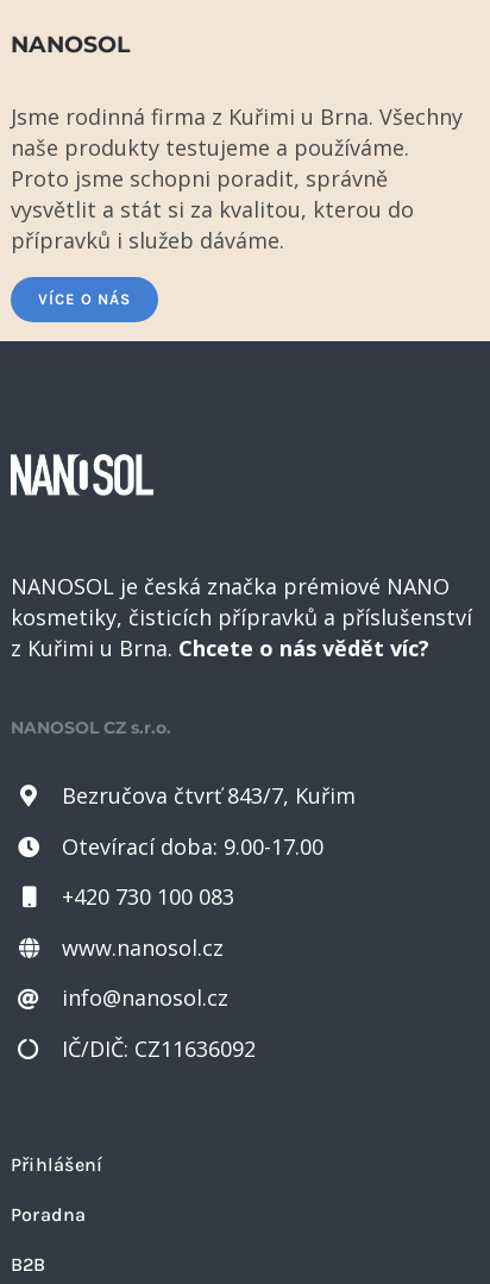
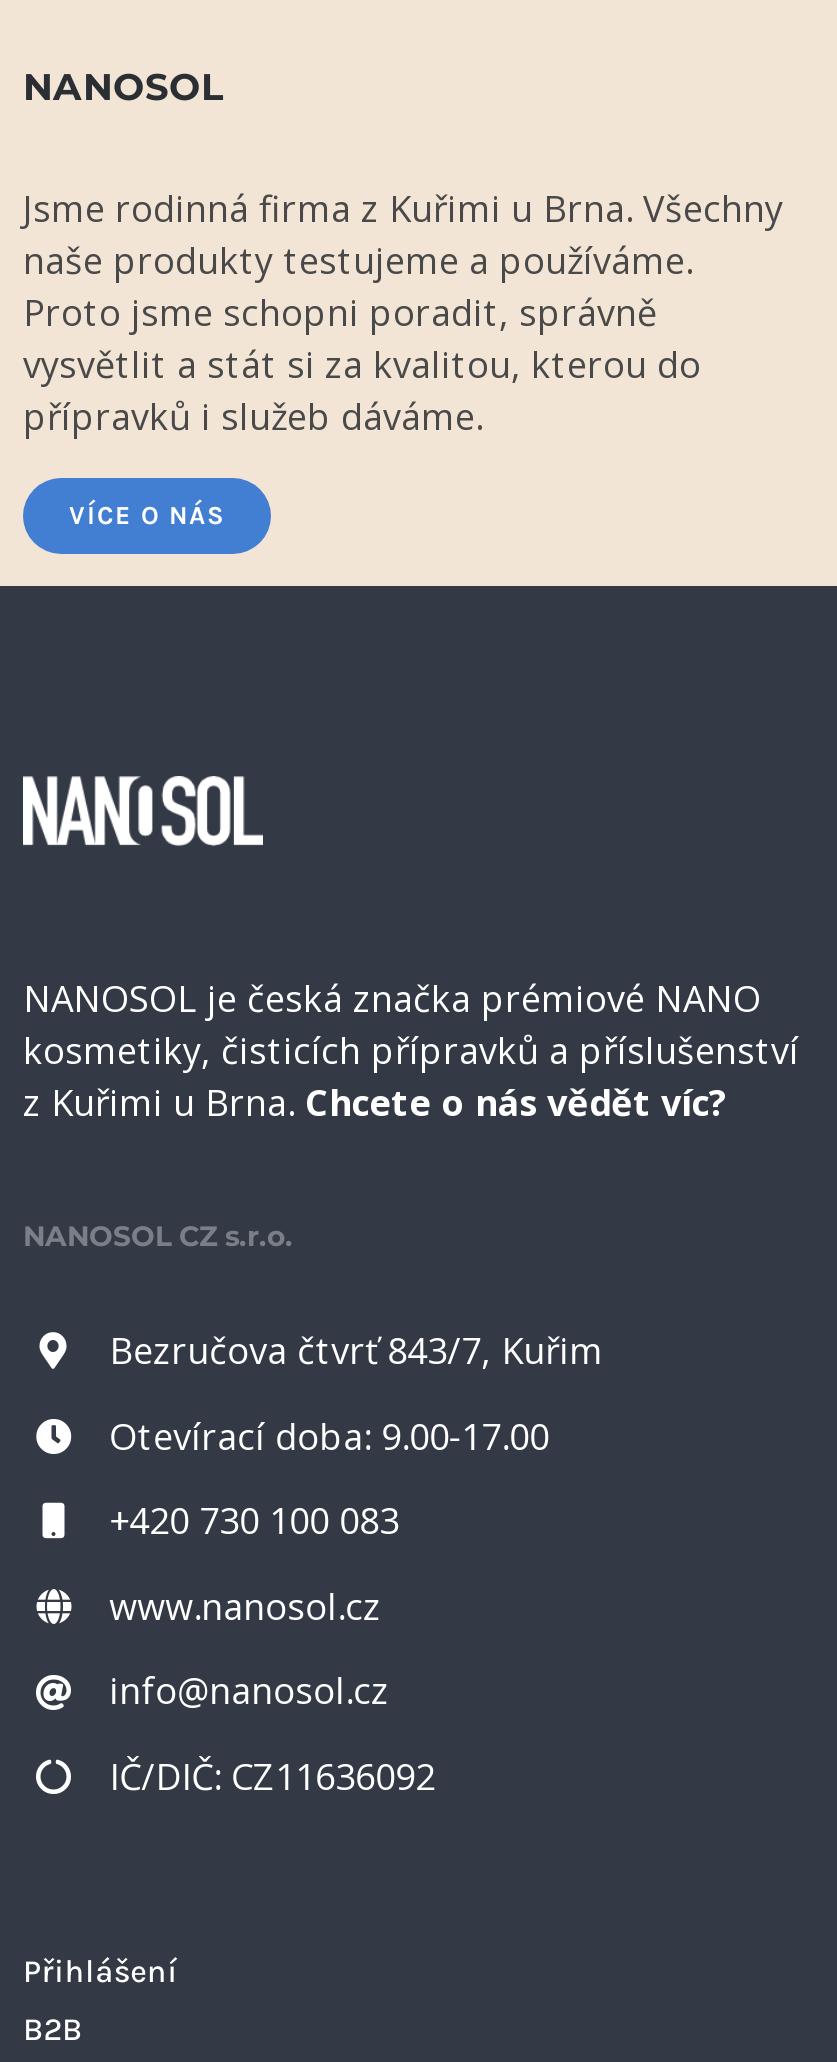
- Poradna
